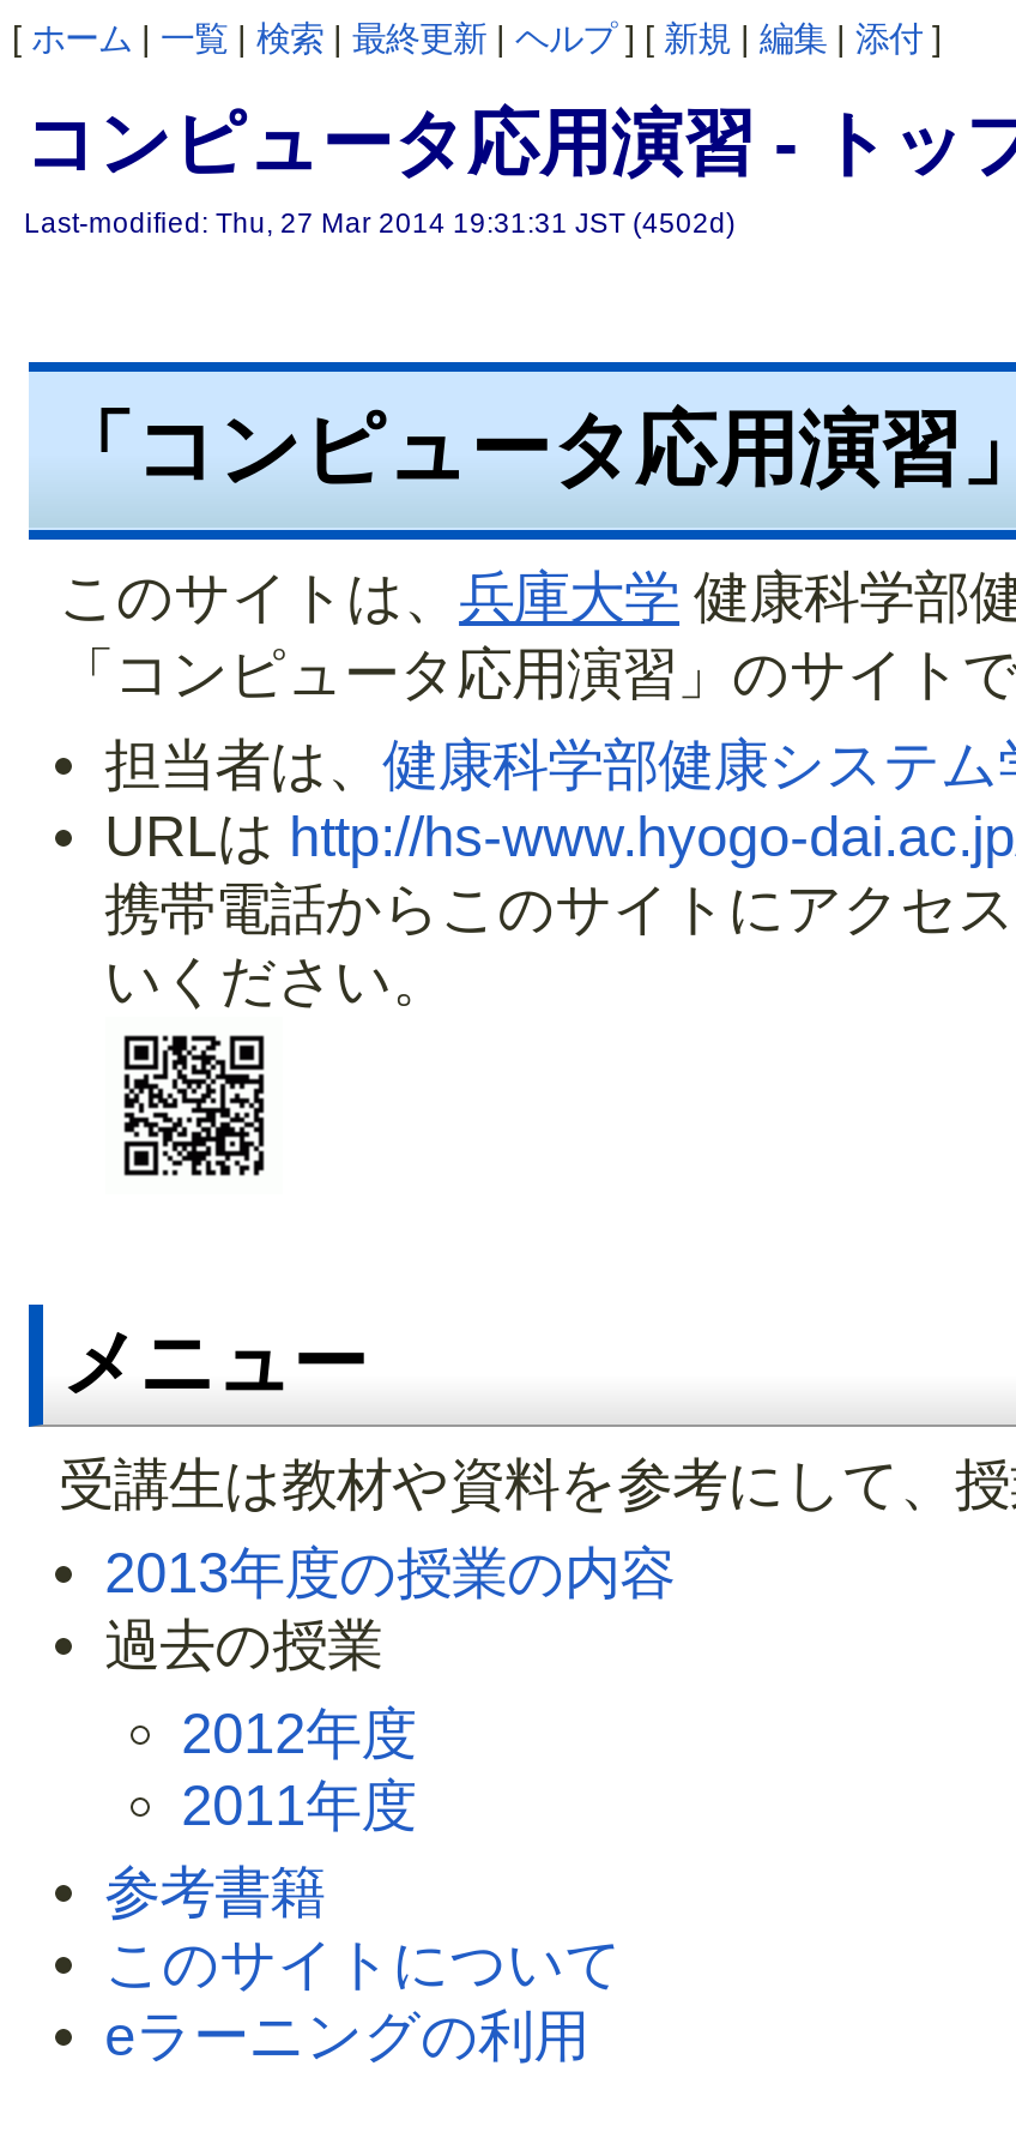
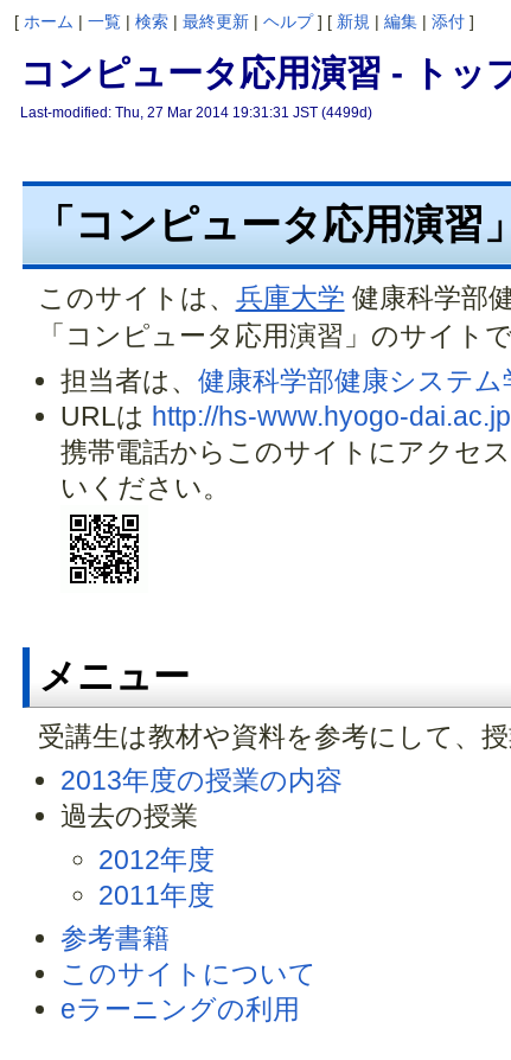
- Last-modified: Thu, 27 Mar 2014 19:31:31 JST (4502d)
+ Last-modified: Thu, 27 Mar 2014 19:31:31 JST (4499d)
